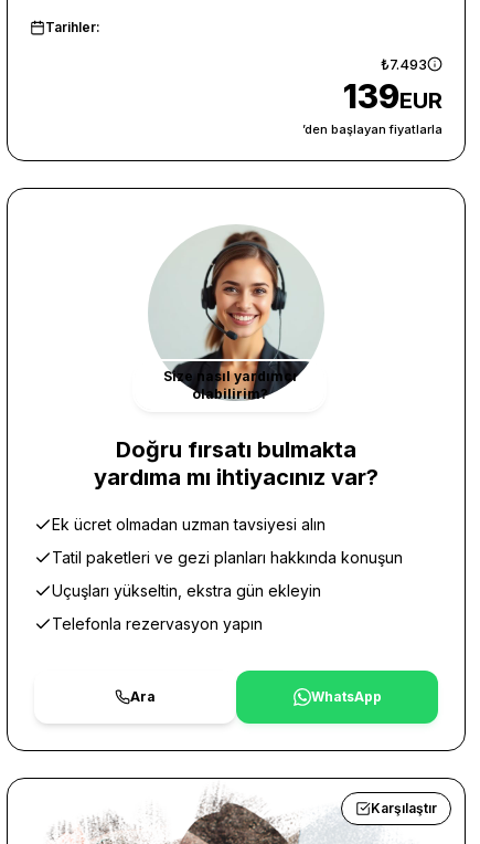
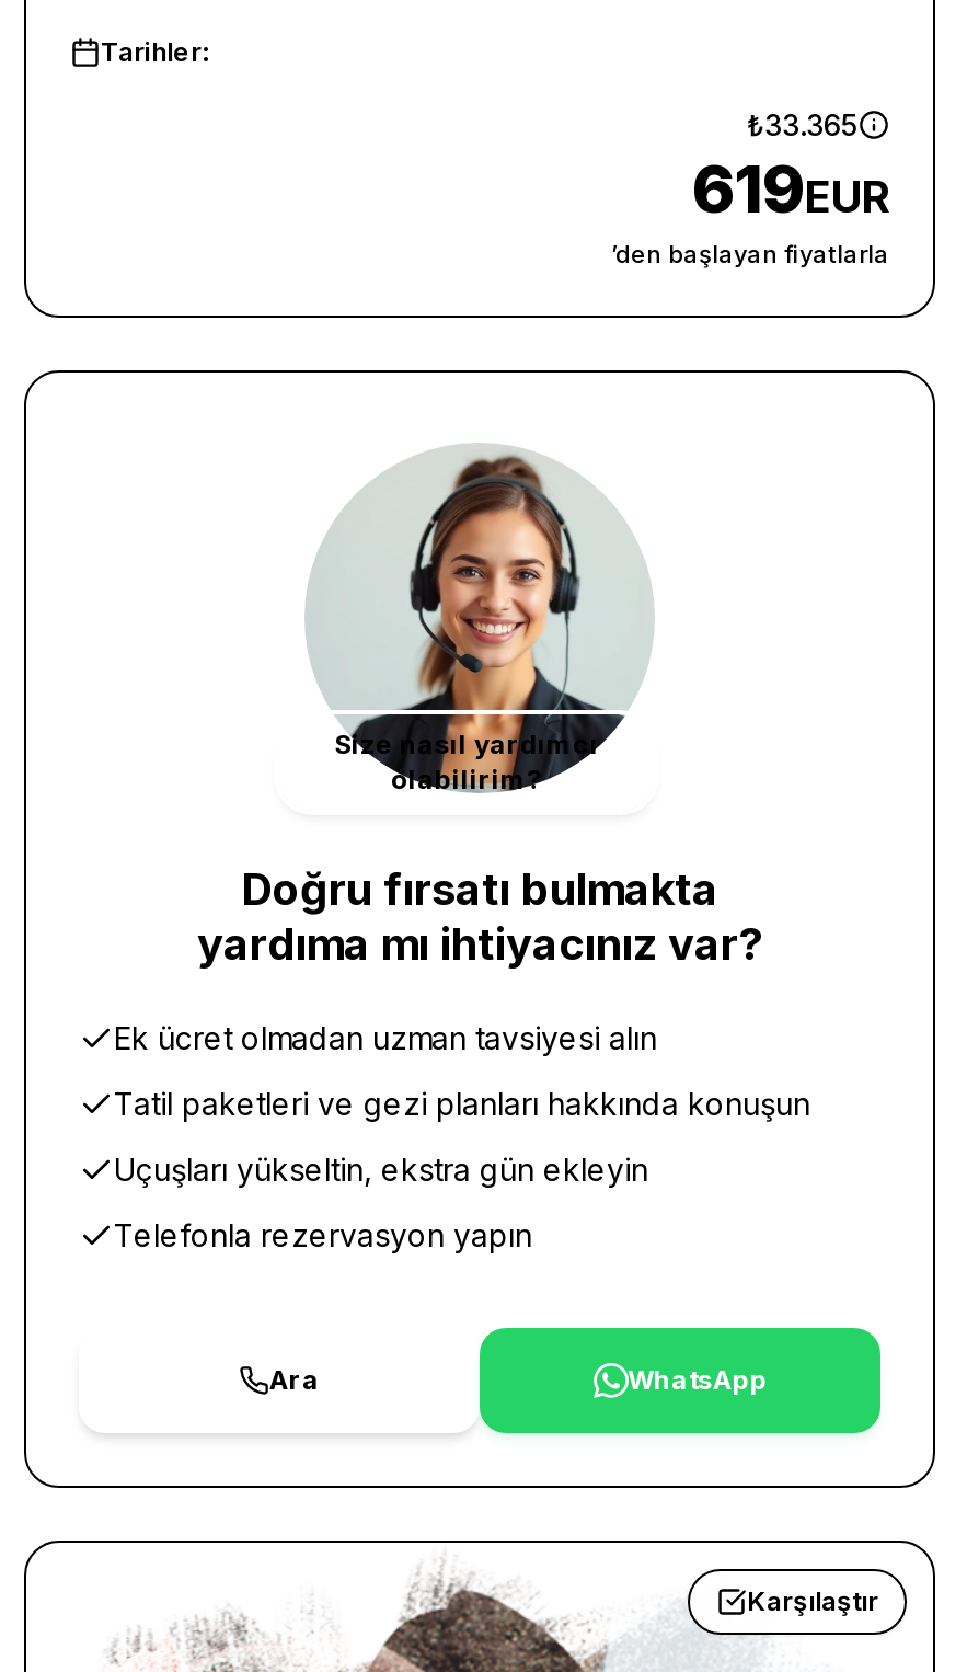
- ₺7.493
+ ₺33.365

- 139EUR
+ 619EUR
